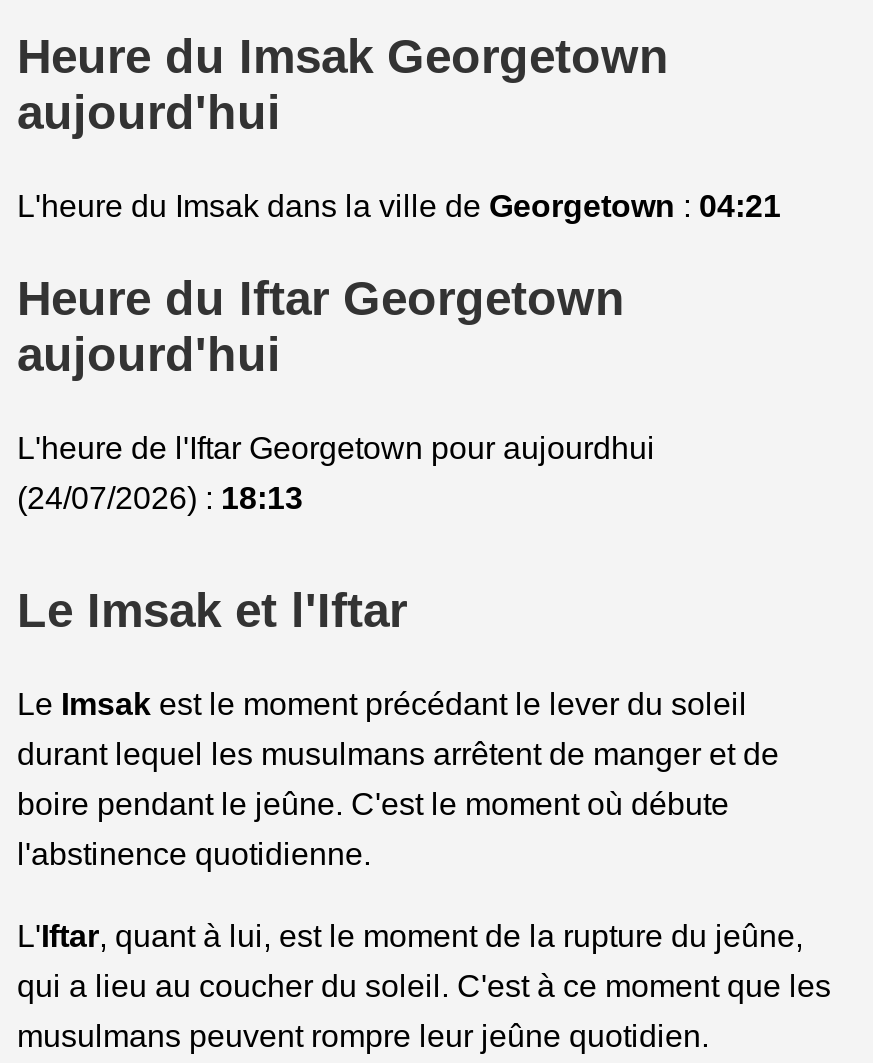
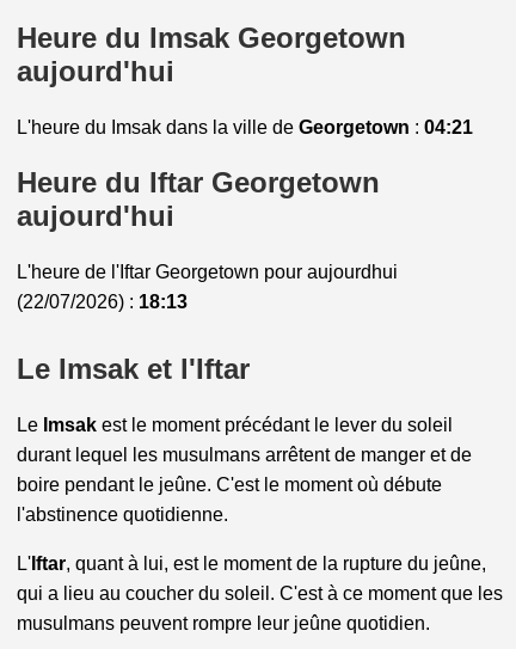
- (24/07/2026) : 18:13
+ (22/07/2026) : 18:13
